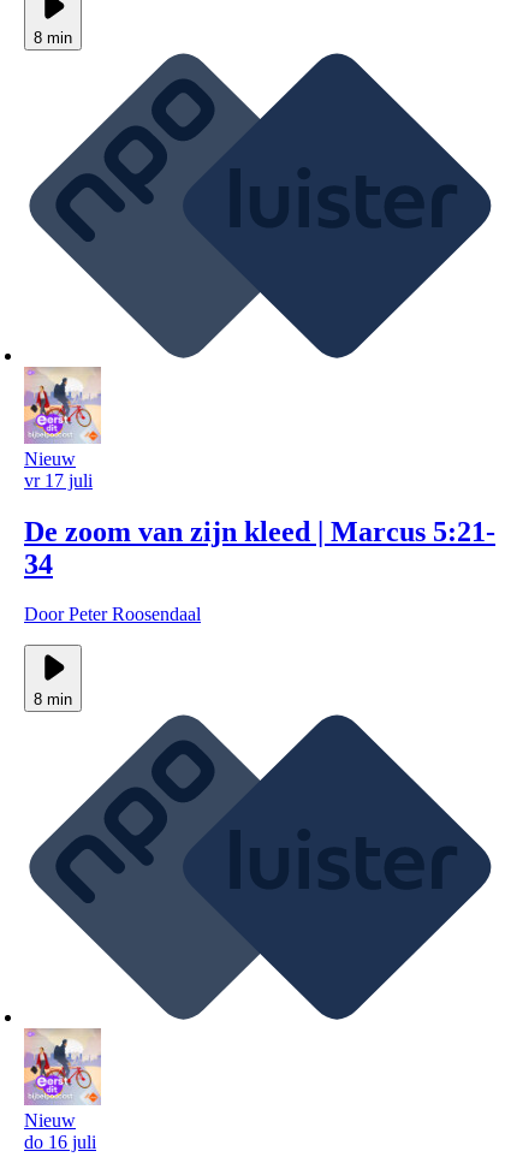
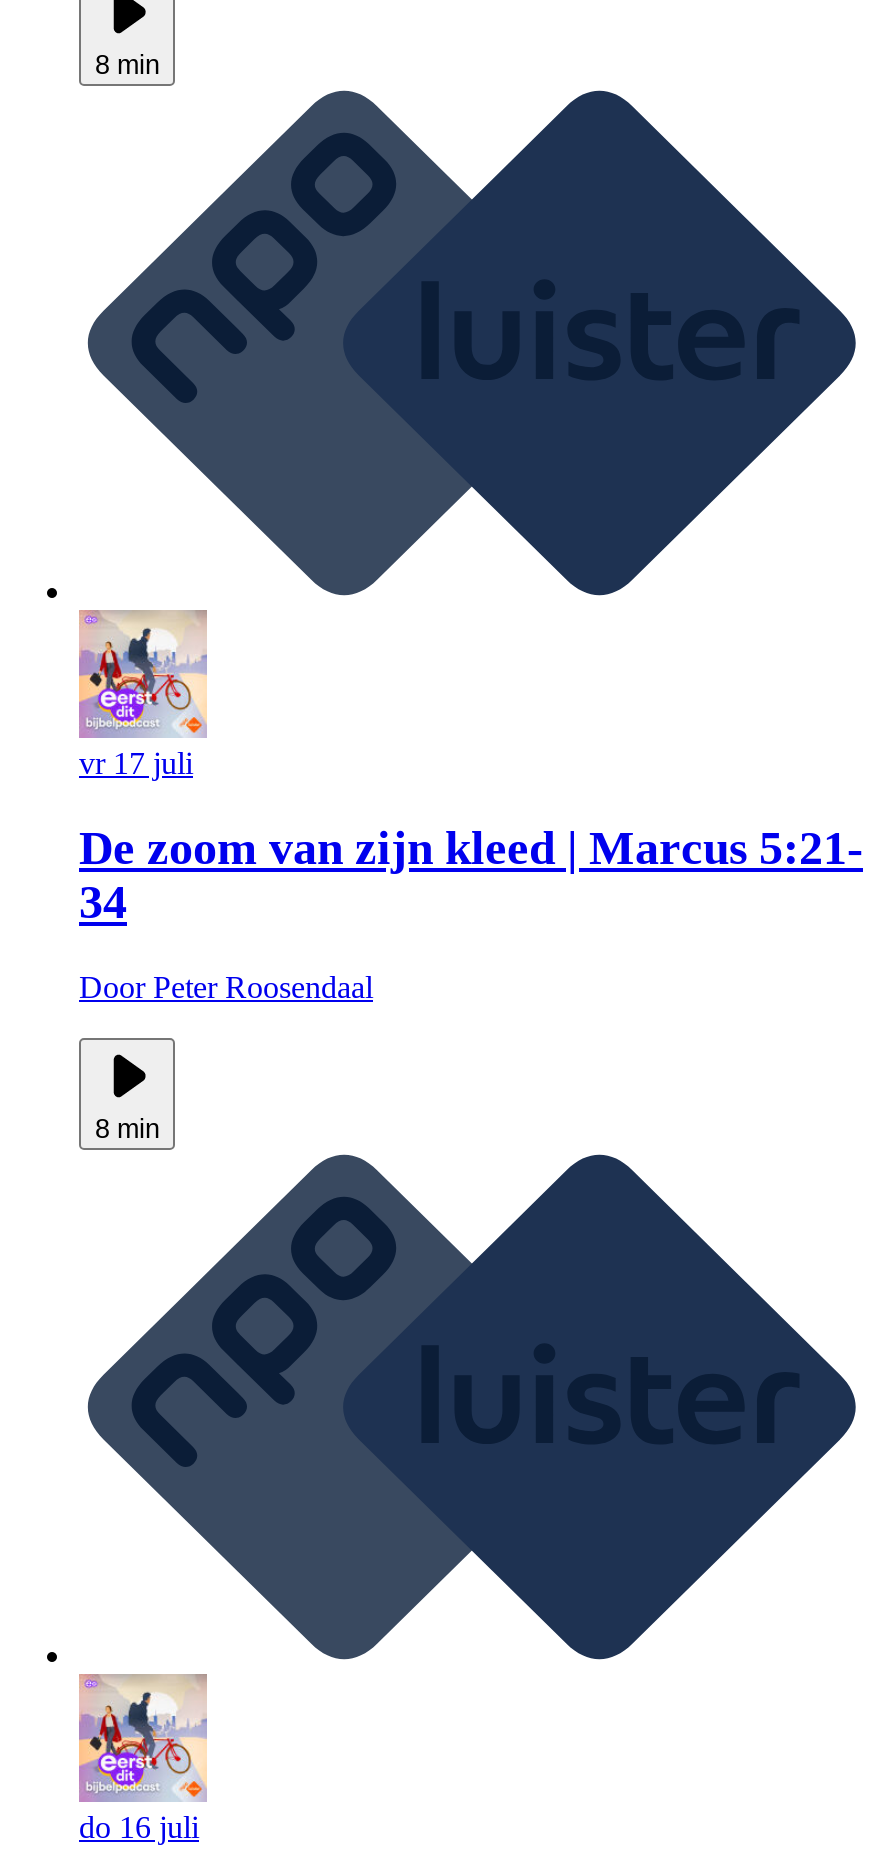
- Nieuw

- Nieuw
